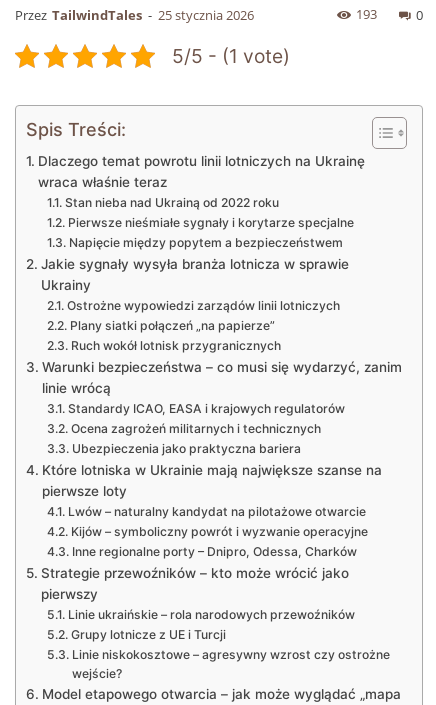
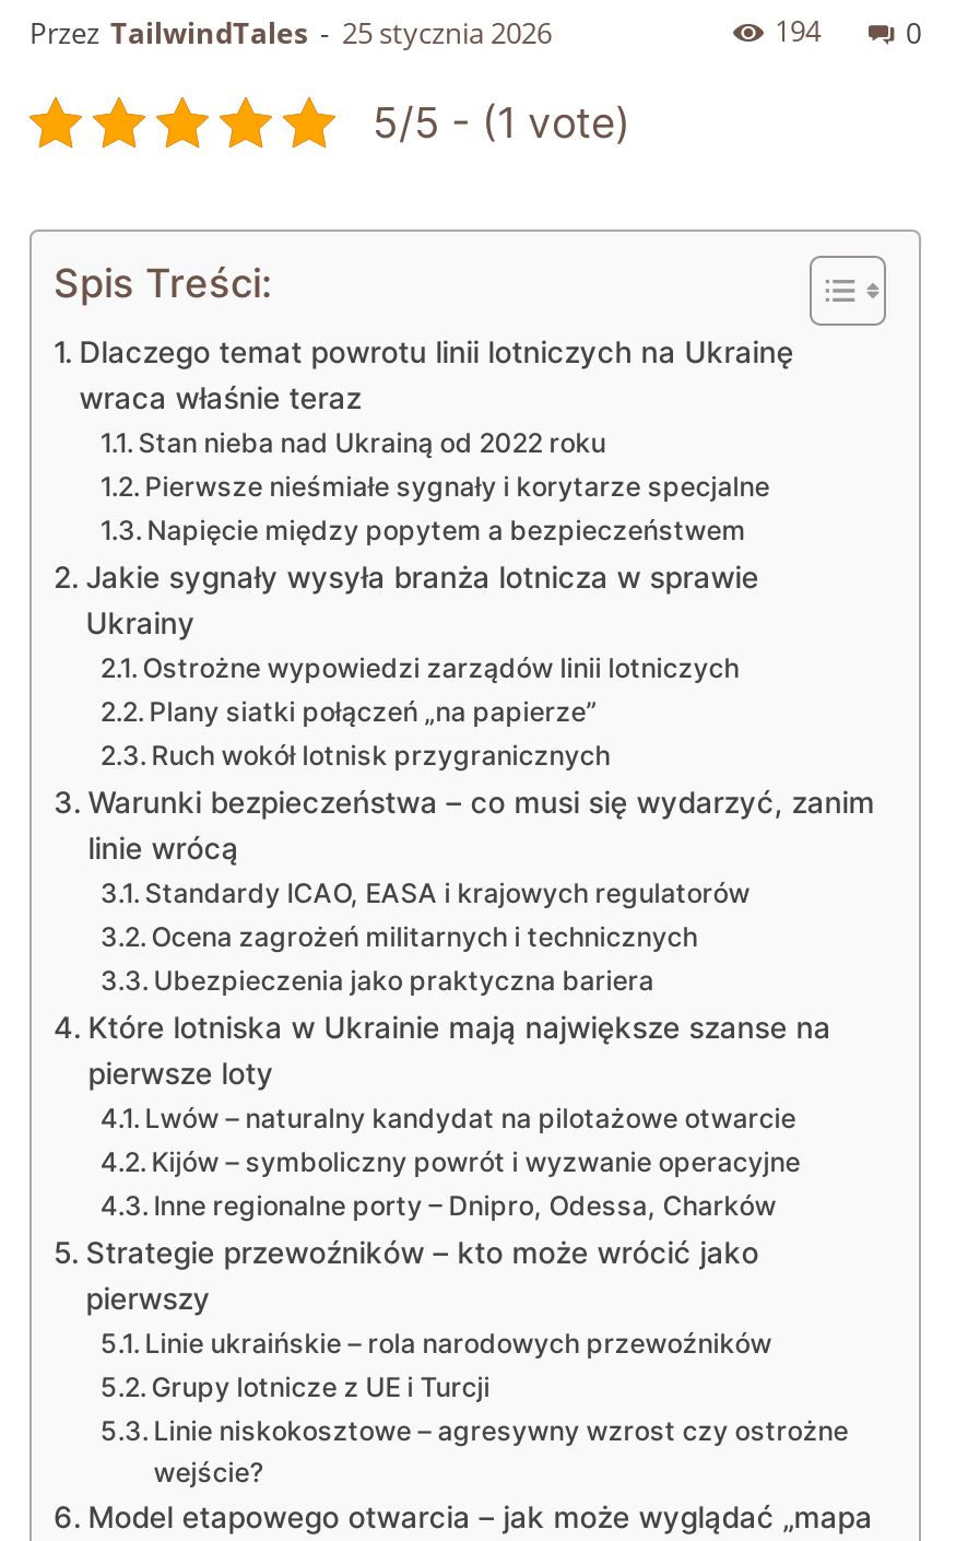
- 193
+ 194
